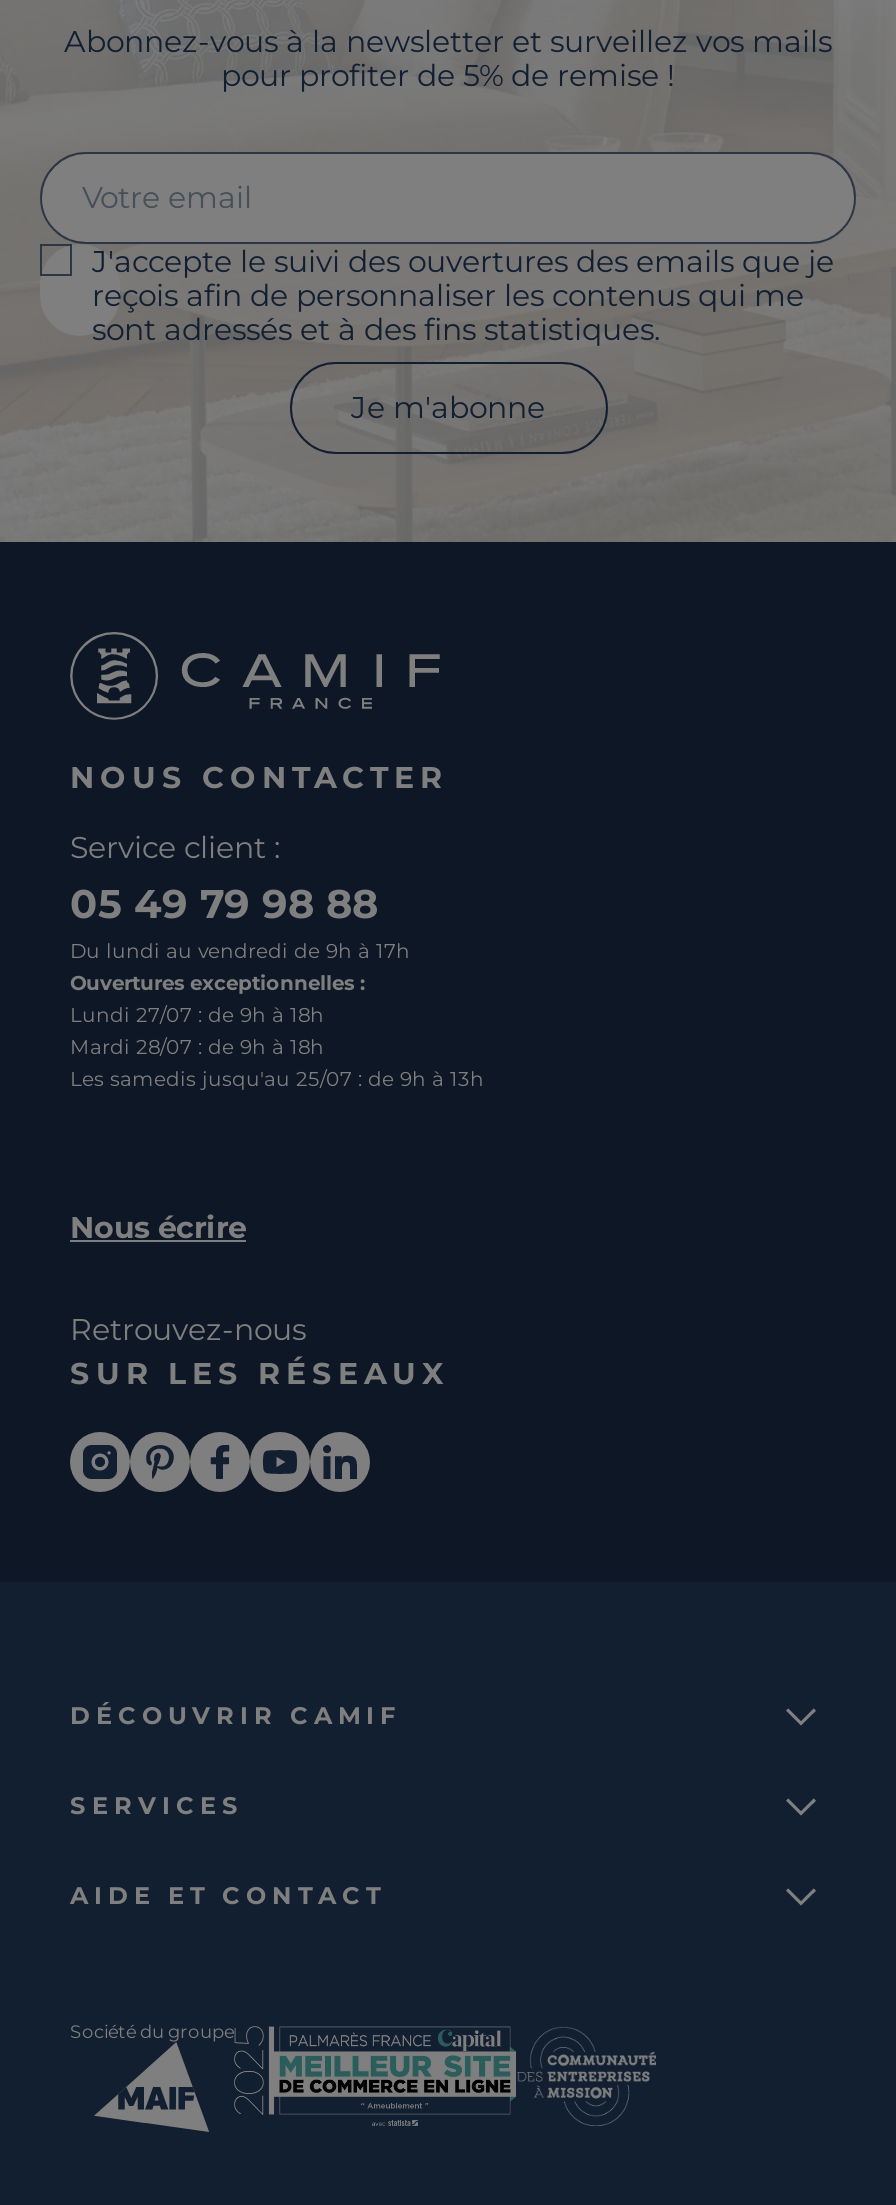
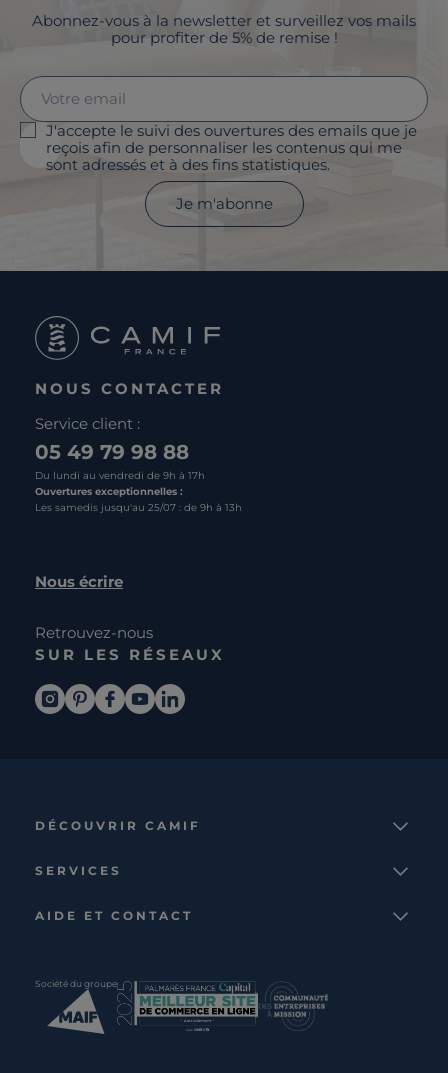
- Lundi 27/07 : de 9h à 18h
- Mardi 28/07 : de 9h à 18h
